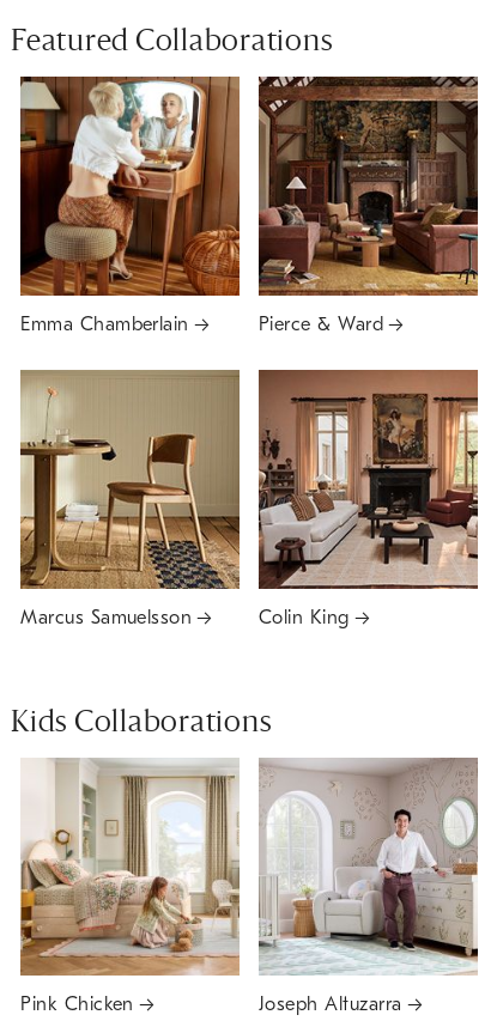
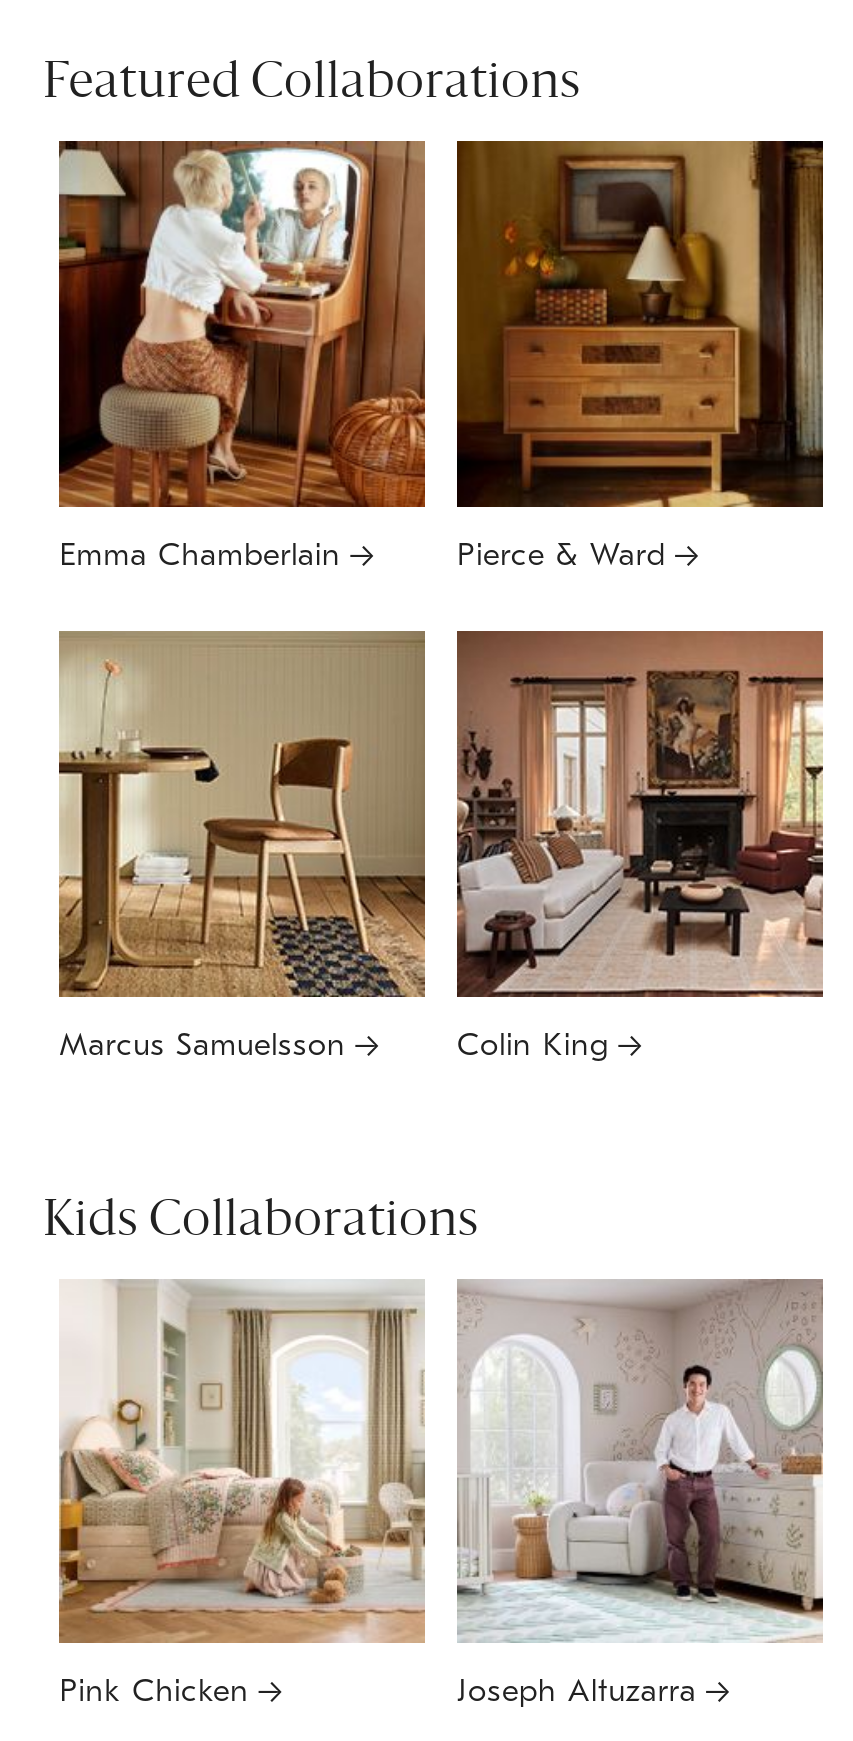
- [image]
+ [image]
